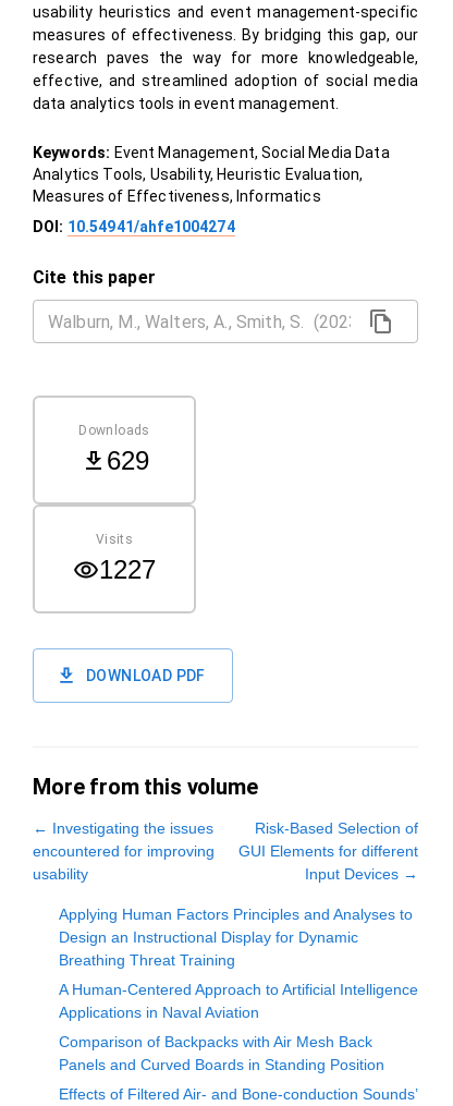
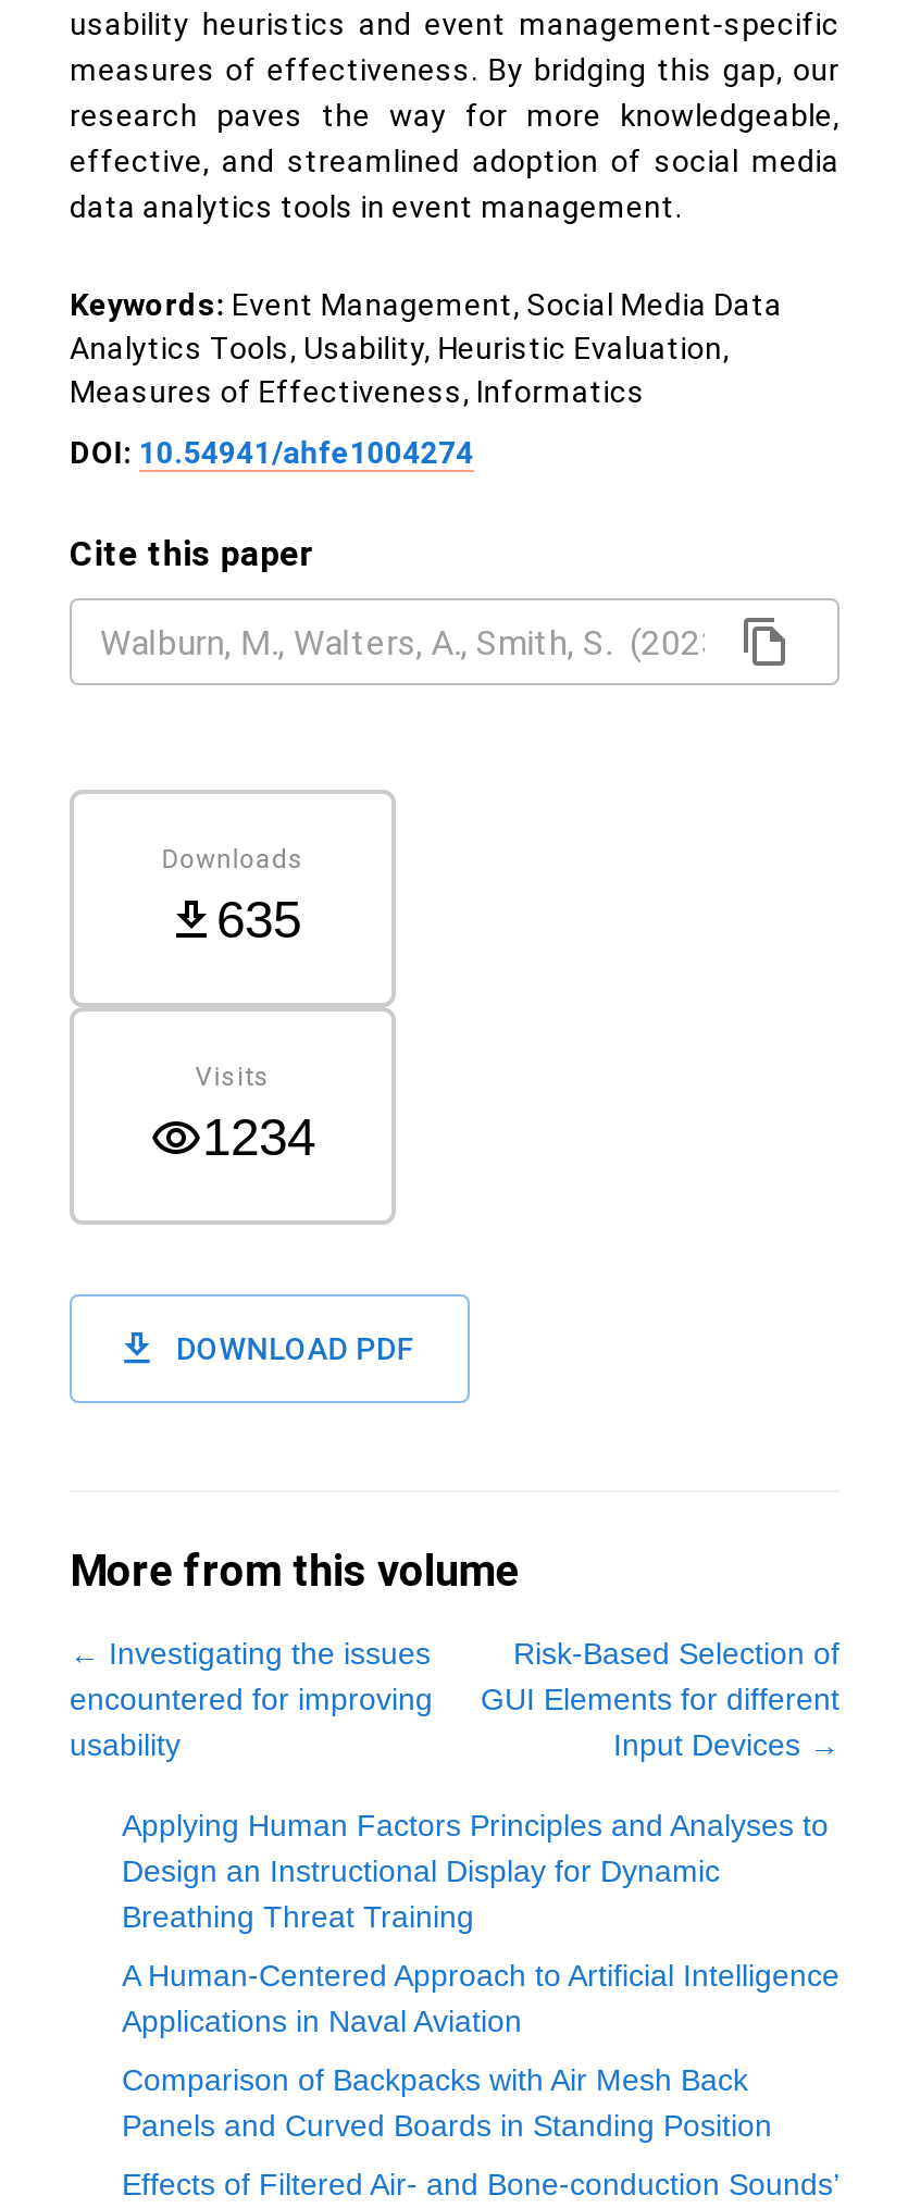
- 629
+ 635

- 1227
+ 1234
